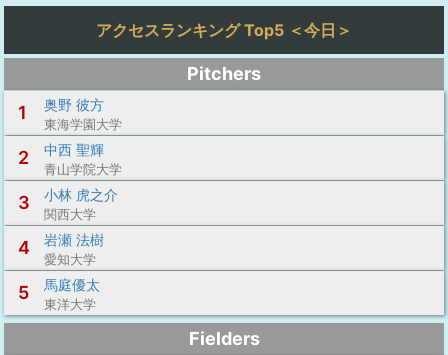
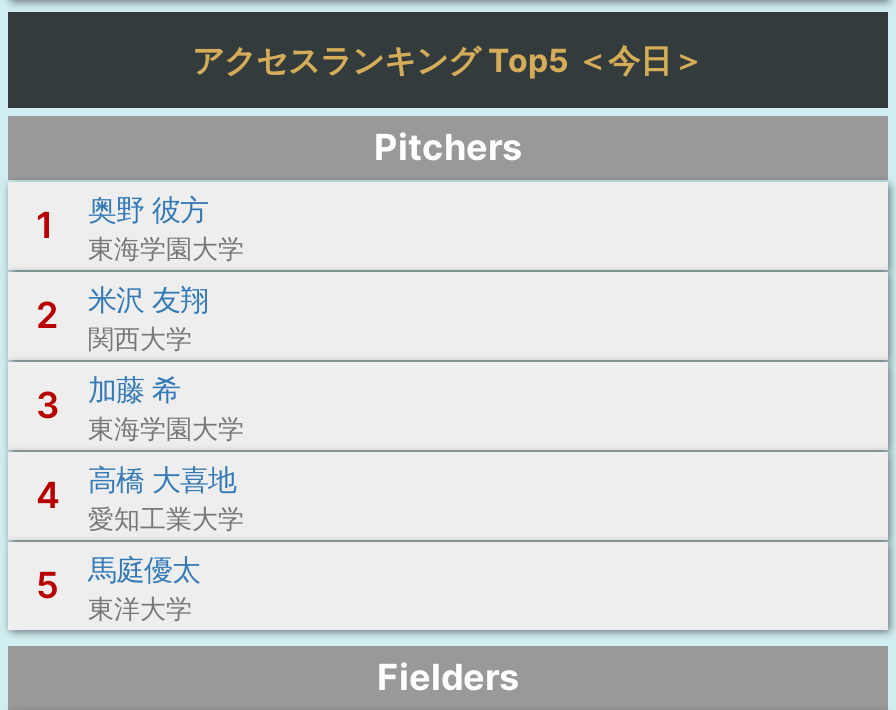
- 中西 聖輝
- 青山学院大学
+ 米沢 友翔
+ 関西大学

- 小林 虎之介
- 関西大学
+ 加藤 希
+ 東海学園大学

- 岩瀬 法樹
- 愛知大学
+ 高橋 大喜地
+ 愛知工業大学
